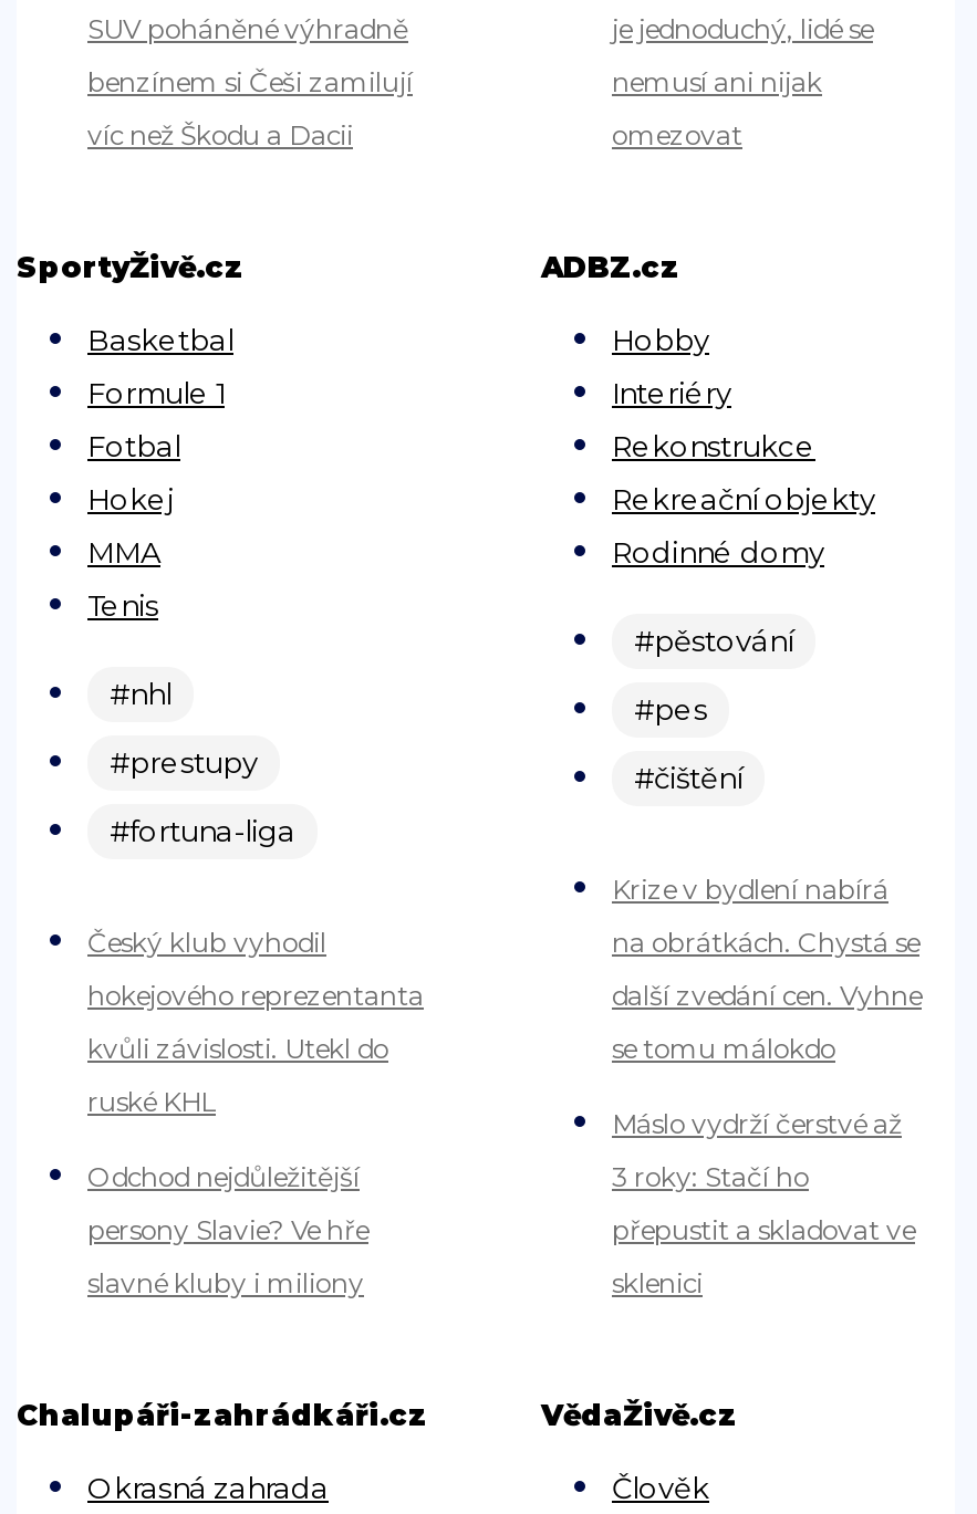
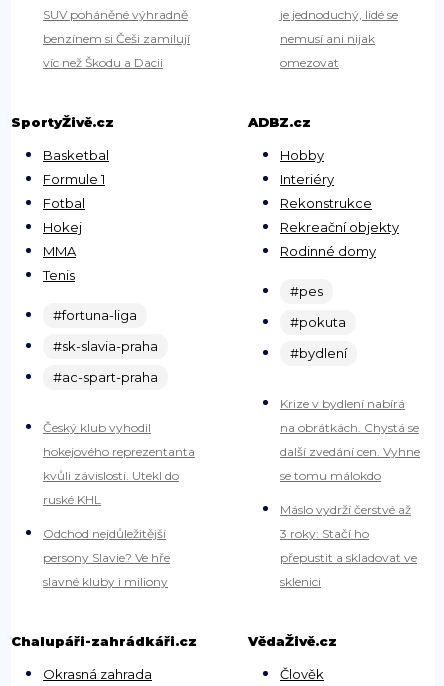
- #pěstování

- #nhl
- #prestupy

moved up: #pes

- #čištění
+ #pokuta
+ #bydlení

moved up: #fortuna-liga

+ #sk-slavia-praha
+ #ac-spart-praha
